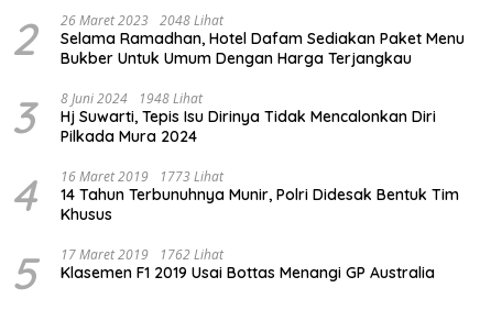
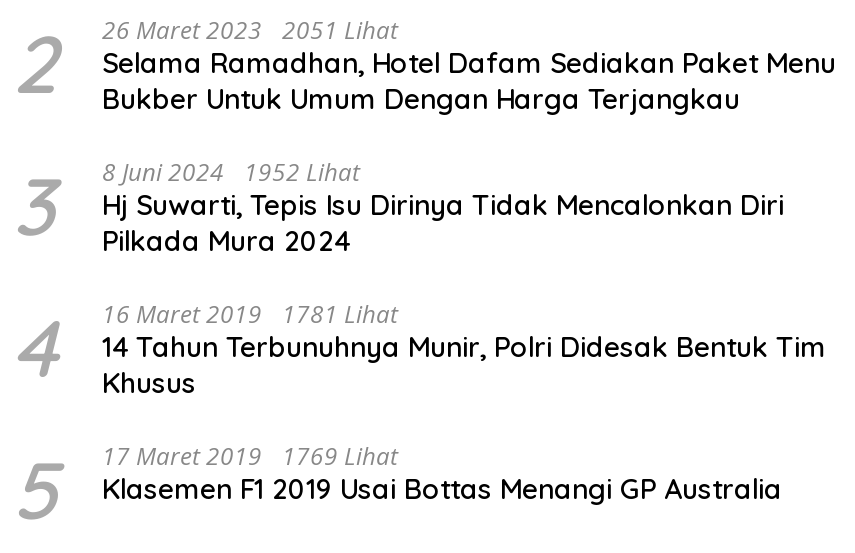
- 2 26 Maret 2023 2048 Lihat Selama Ramadhan, Hotel Dafam Sediakan Paket Menu Bukber Untuk Umum Dengan Harga Terjangkau
+ 2 26 Maret 2023 2051 Lihat Selama Ramadhan, Hotel Dafam Sediakan Paket Menu Bukber Untuk Umum Dengan Harga Terjangkau

- 3 8 Juni 2024 1948 Lihat Hj Suwarti, Tepis Isu Dirinya Tidak Mencalonkan Diri Pilkada Mura 2024
+ 3 8 Juni 2024 1952 Lihat Hj Suwarti, Tepis Isu Dirinya Tidak Mencalonkan Diri Pilkada Mura 2024

- 4 16 Maret 2019 1773 Lihat 14 Tahun Terbunuhnya Munir, Polri Didesak Bentuk Tim Khusus
+ 4 16 Maret 2019 1781 Lihat 14 Tahun Terbunuhnya Munir, Polri Didesak Bentuk Tim Khusus

- 5 17 Maret 2019 1762 Lihat Klasemen F1 2019 Usai Bottas Menangi GP Australia
+ 5 17 Maret 2019 1769 Lihat Klasemen F1 2019 Usai Bottas Menangi GP Australia
